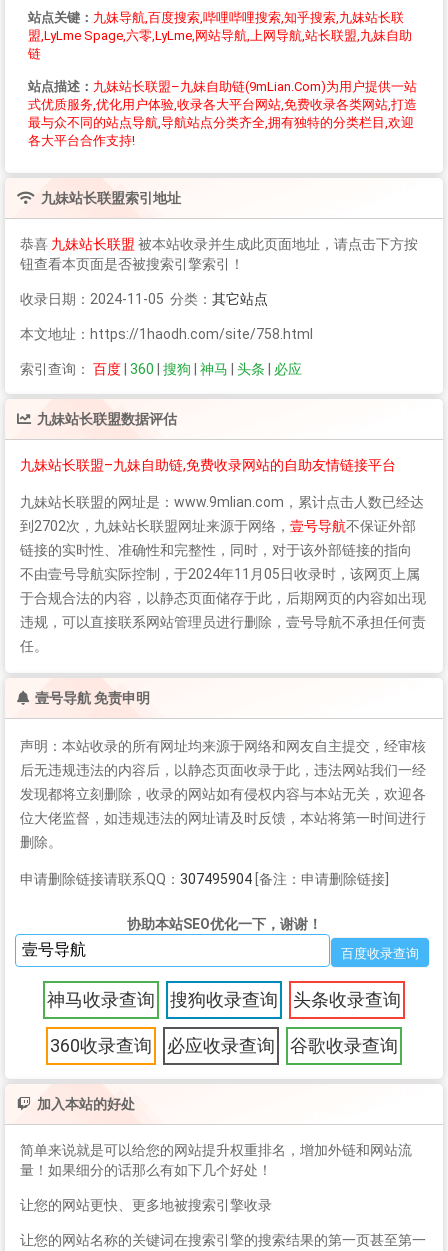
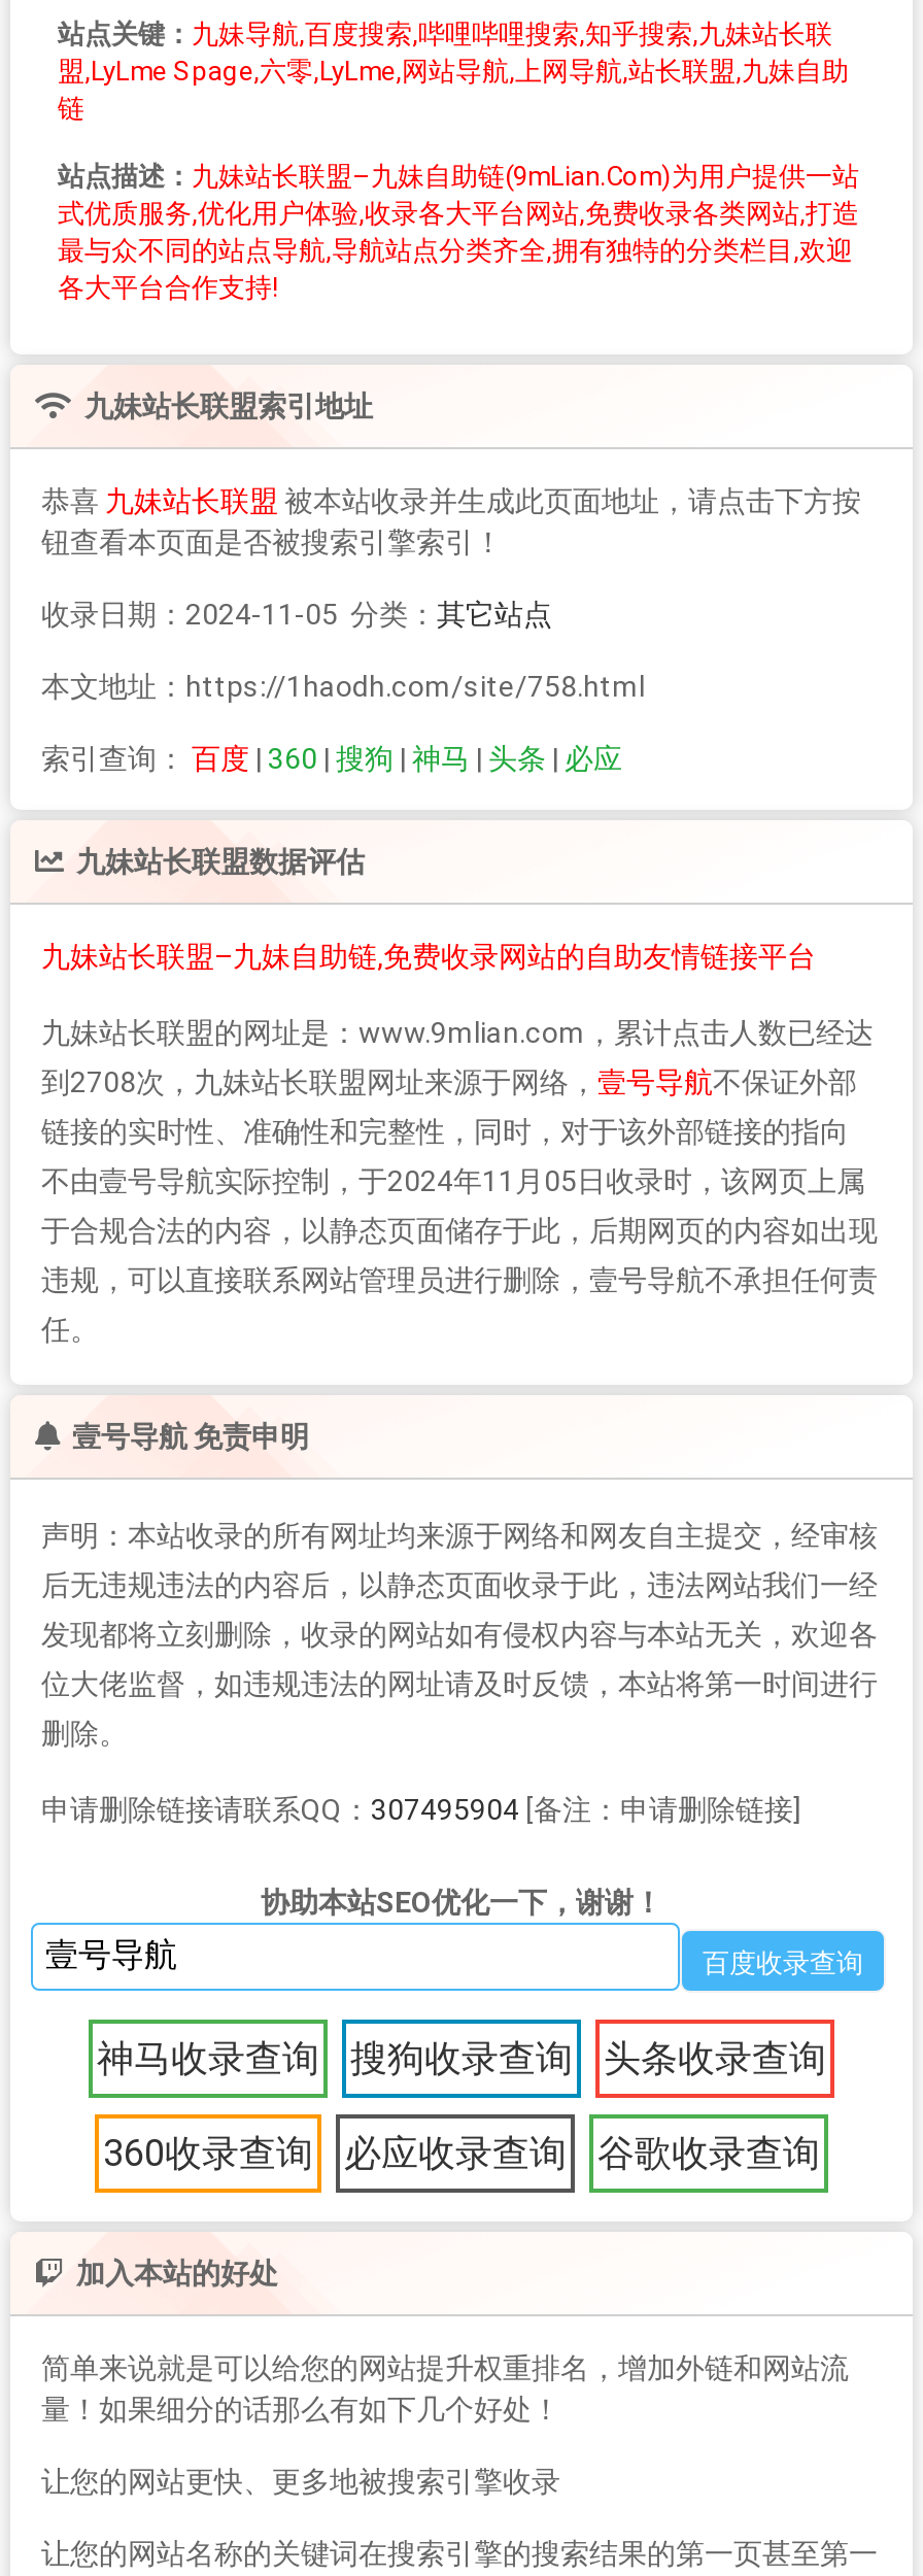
- 到2702次，九妹站长联盟网址来源于网络，壹号导航不保证外部
+ 到2708次，九妹站长联盟网址来源于网络，壹号导航不保证外部
